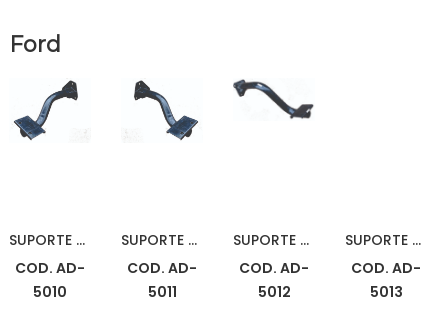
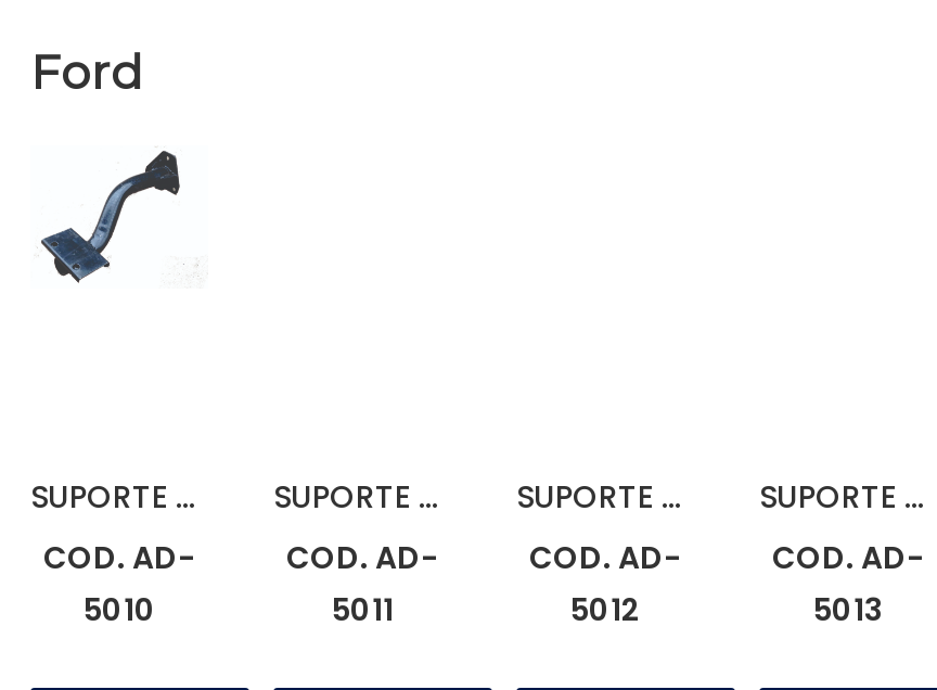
- [image]

- [image]
